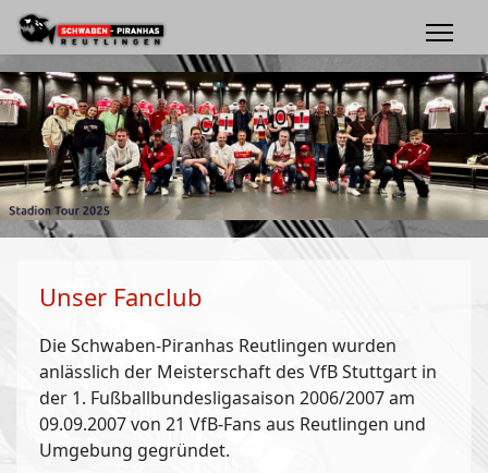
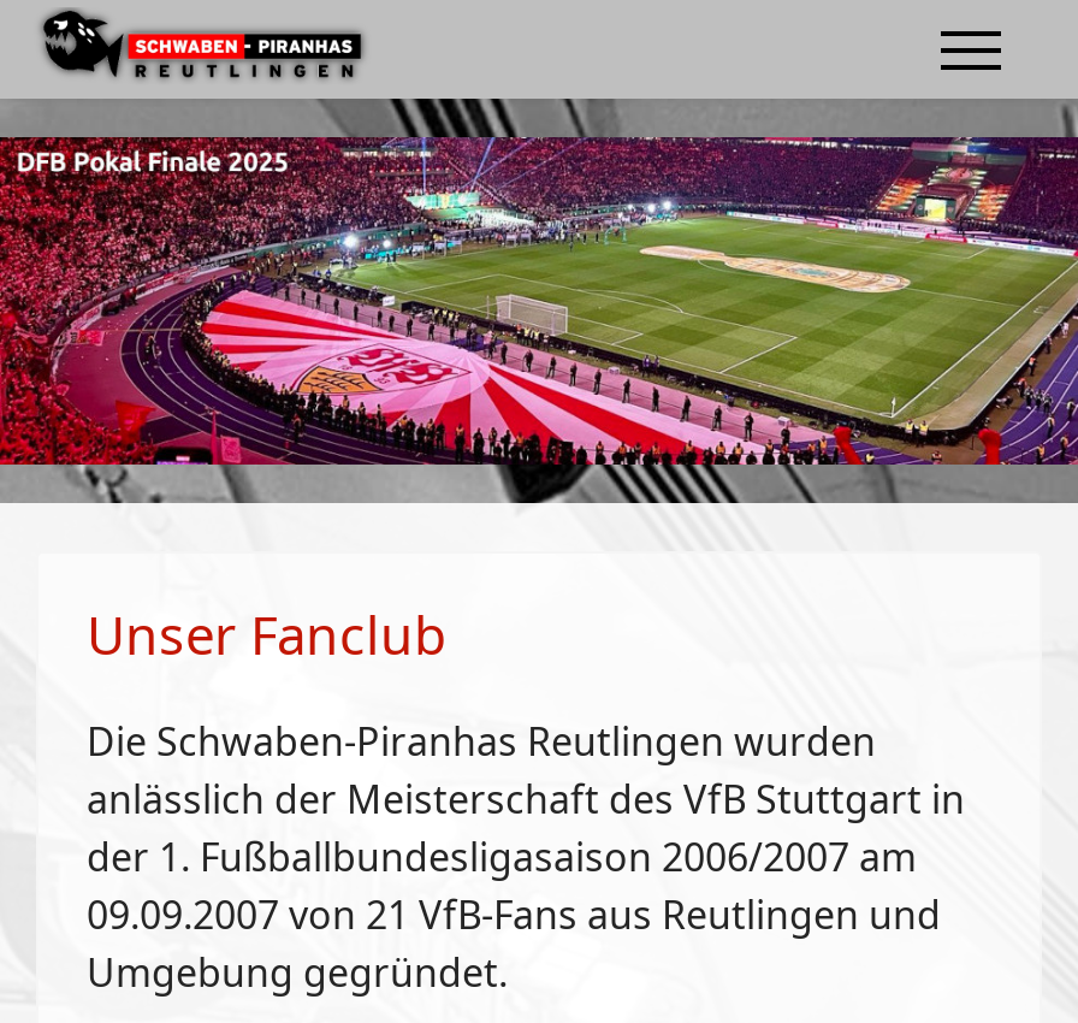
- [image]
+ [image]
